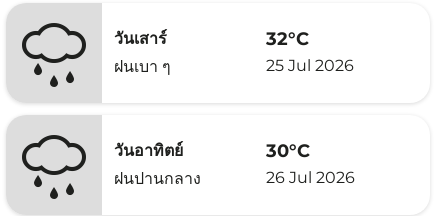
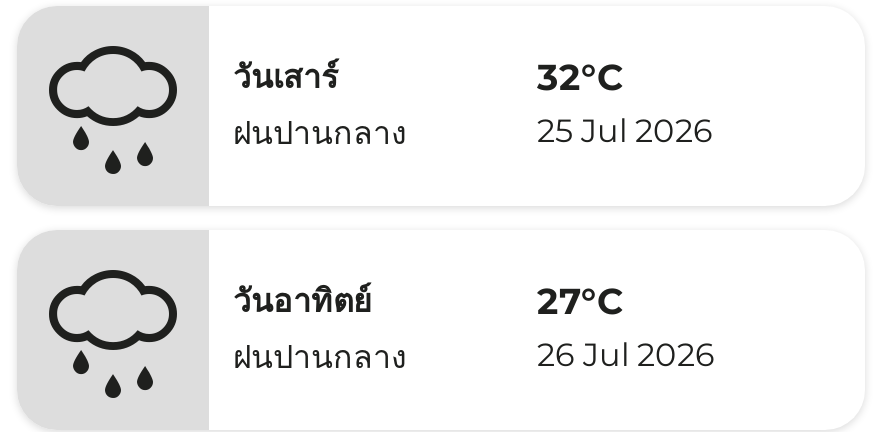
- ฝนเบา ๆ
+ ฝนปานกลาง

- 30°C
+ 27°C
